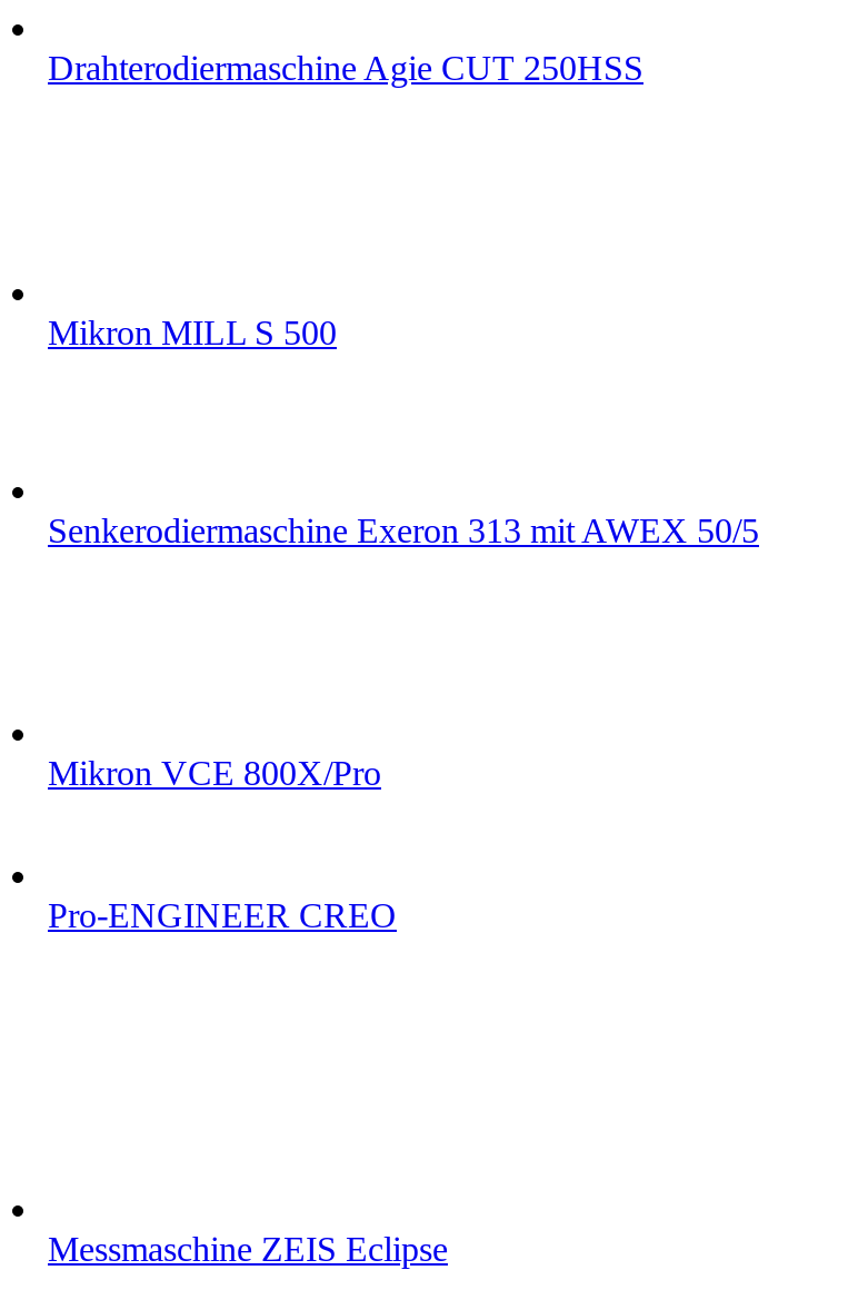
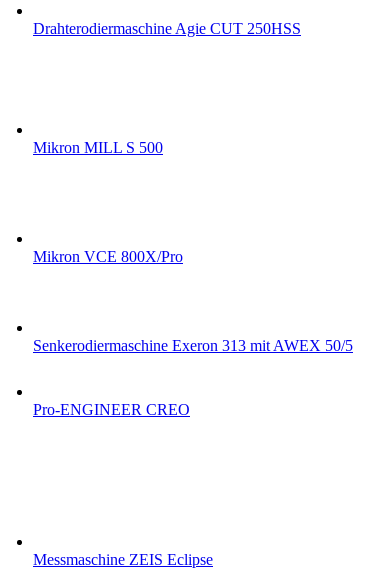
moved down: Senkerodiermaschine Exeron 313 mit AWEX 50/5

moved up: Mikron VCE 800X/Pro
